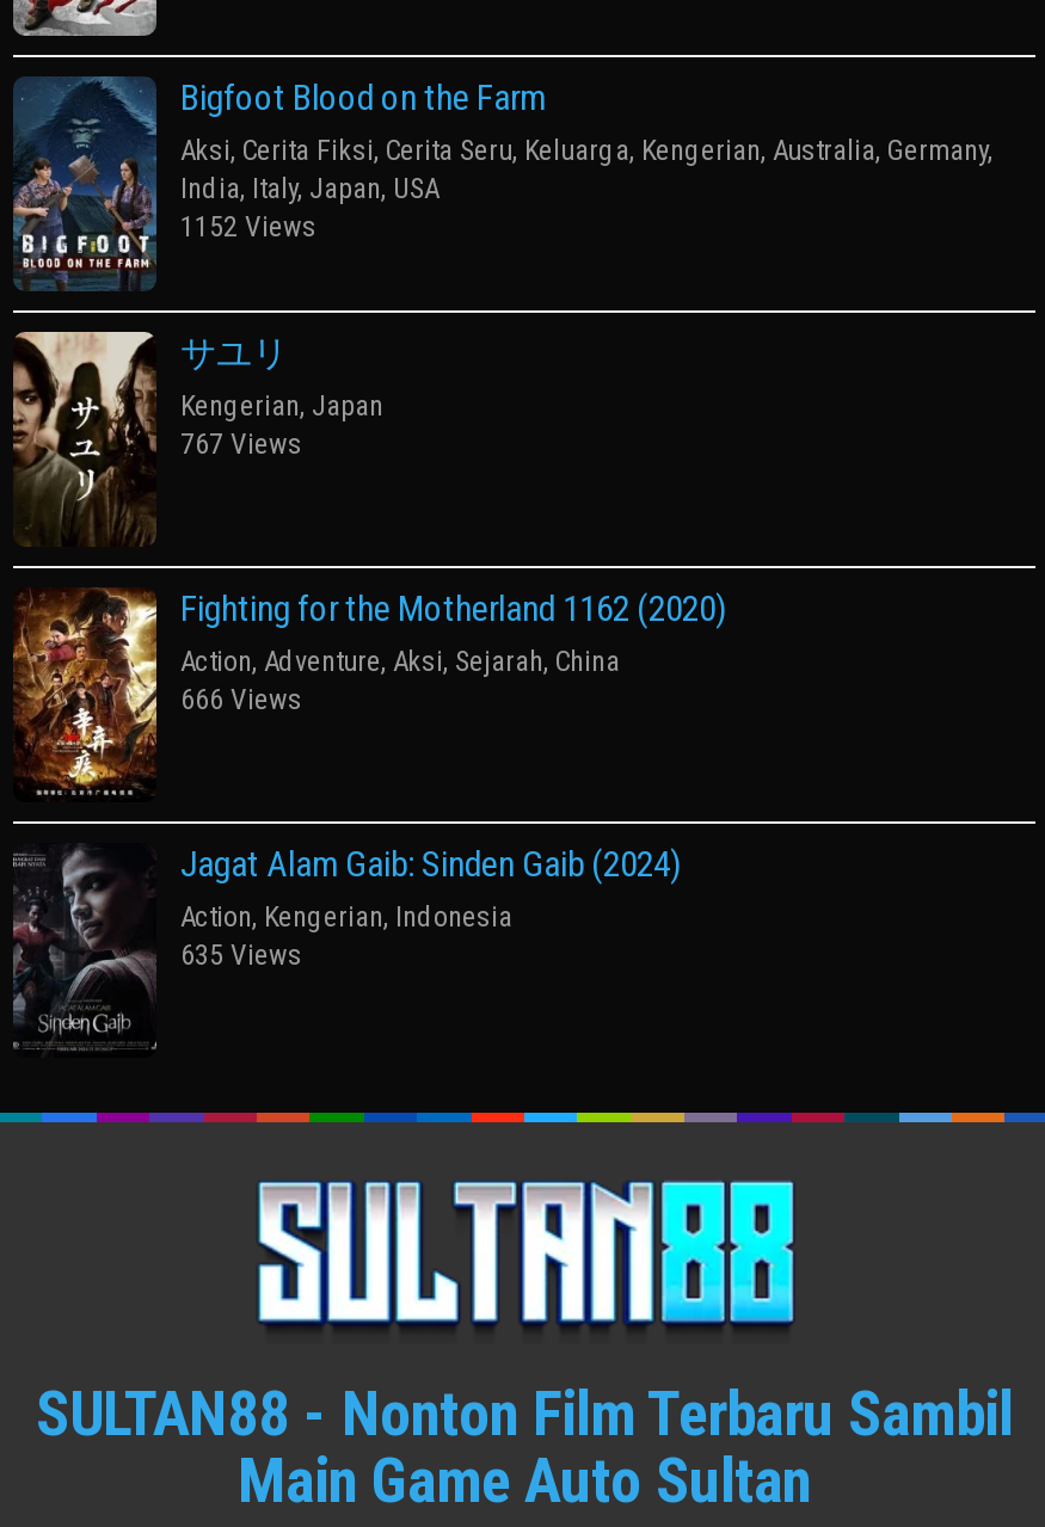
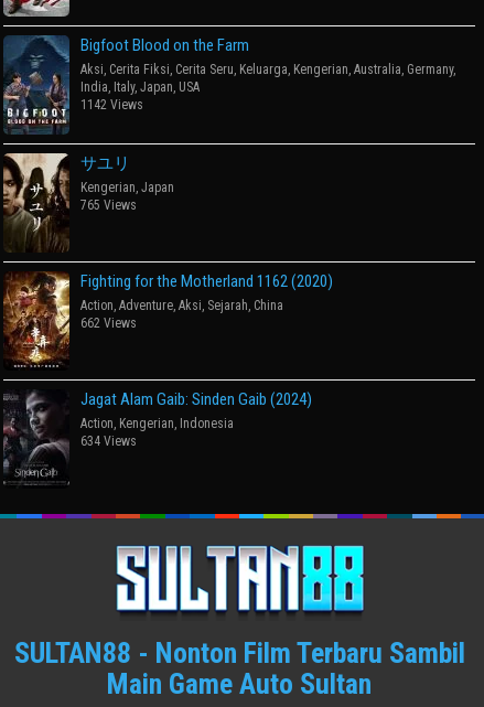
- 1152 Views
+ 1142 Views

- 767 Views
+ 765 Views

- 666 Views
+ 662 Views

- 635 Views
+ 634 Views
